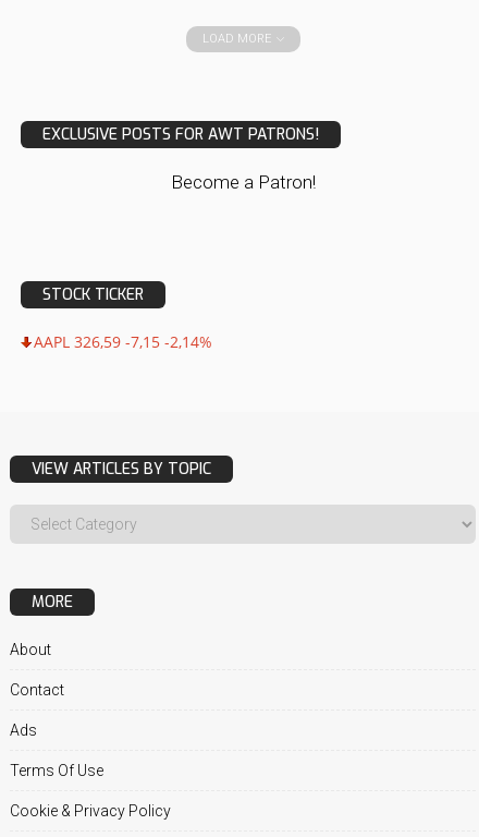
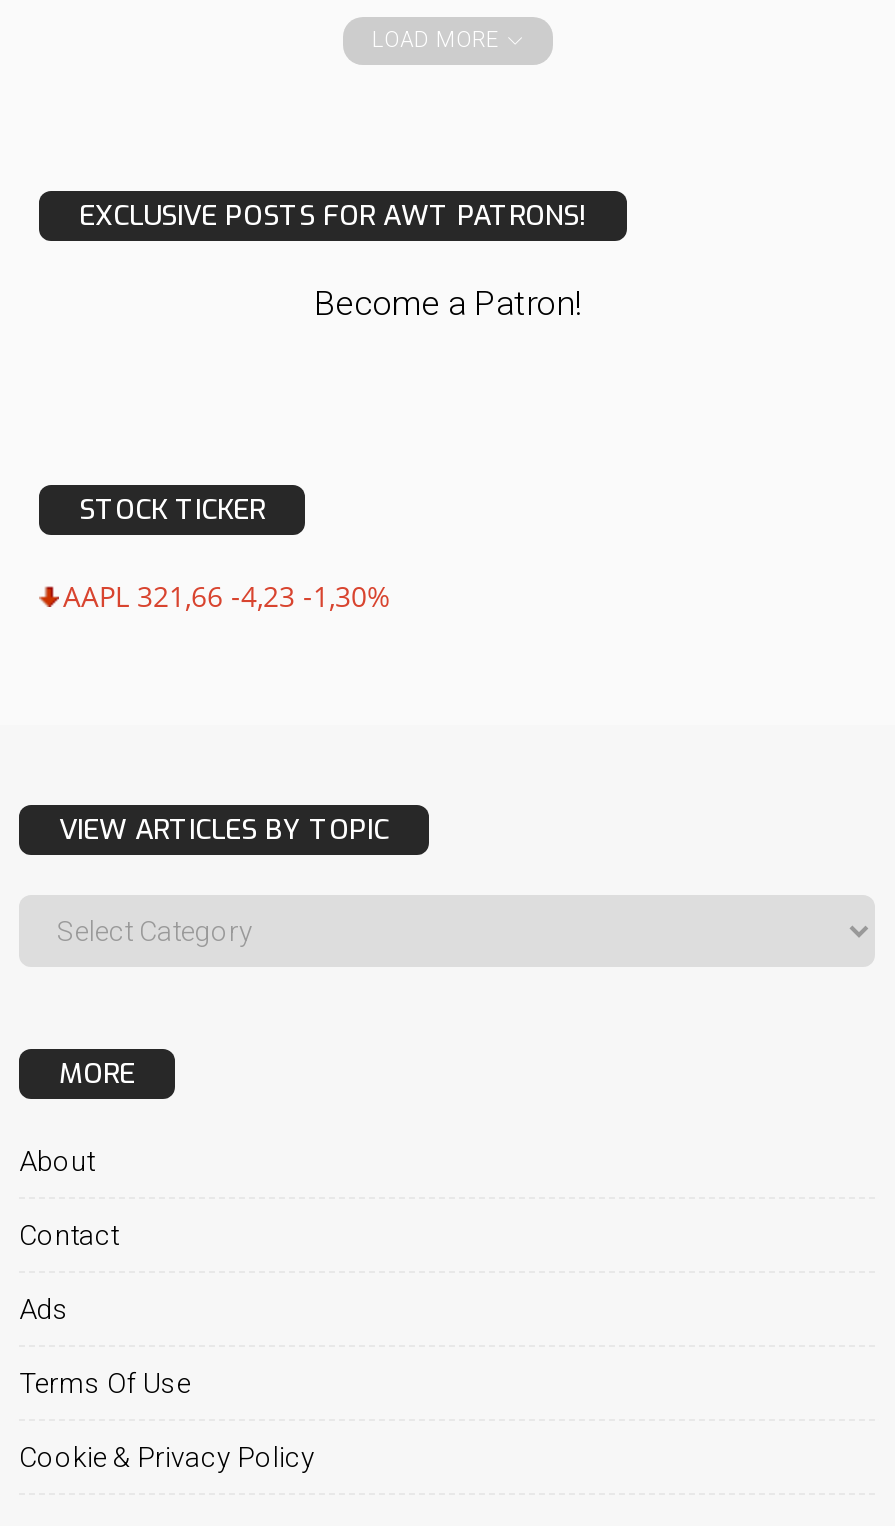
- AAPL 326,59 -7,15 -2,14%
+ AAPL 321,66 -4,23 -1,30%
